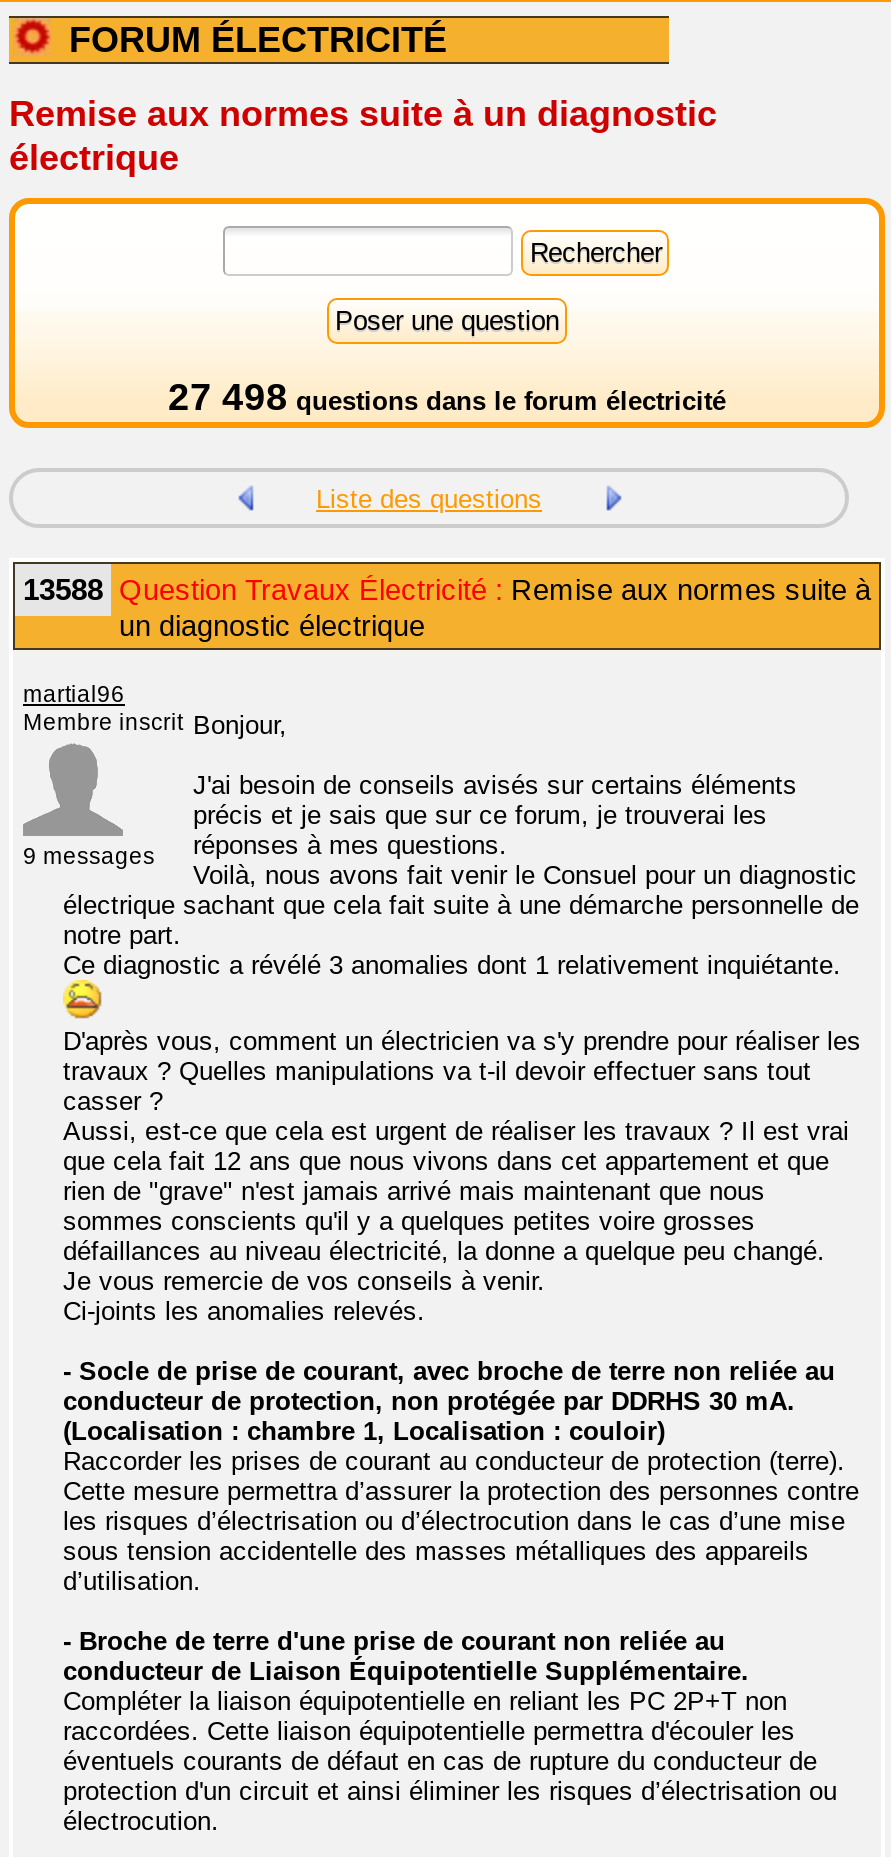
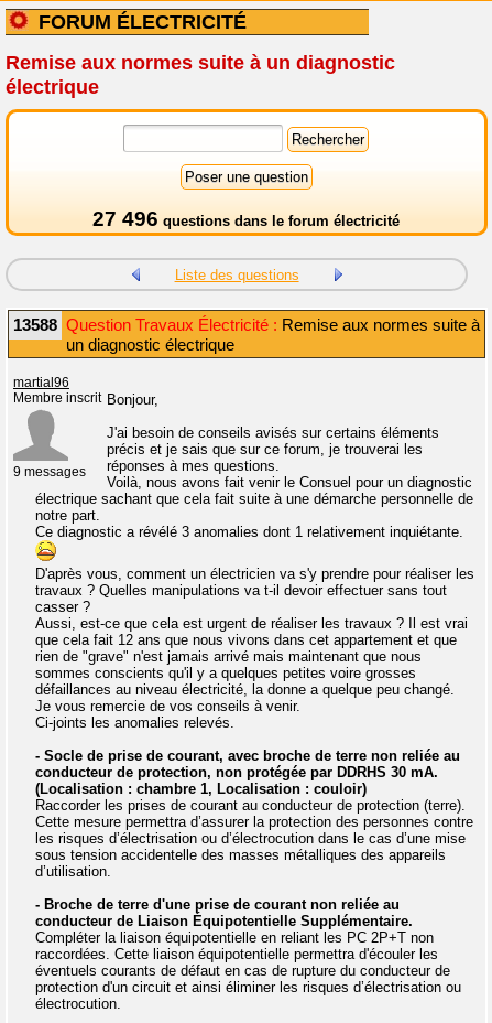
- 27 498 questions dans le forum électricité
+ 27 496 questions dans le forum électricité
